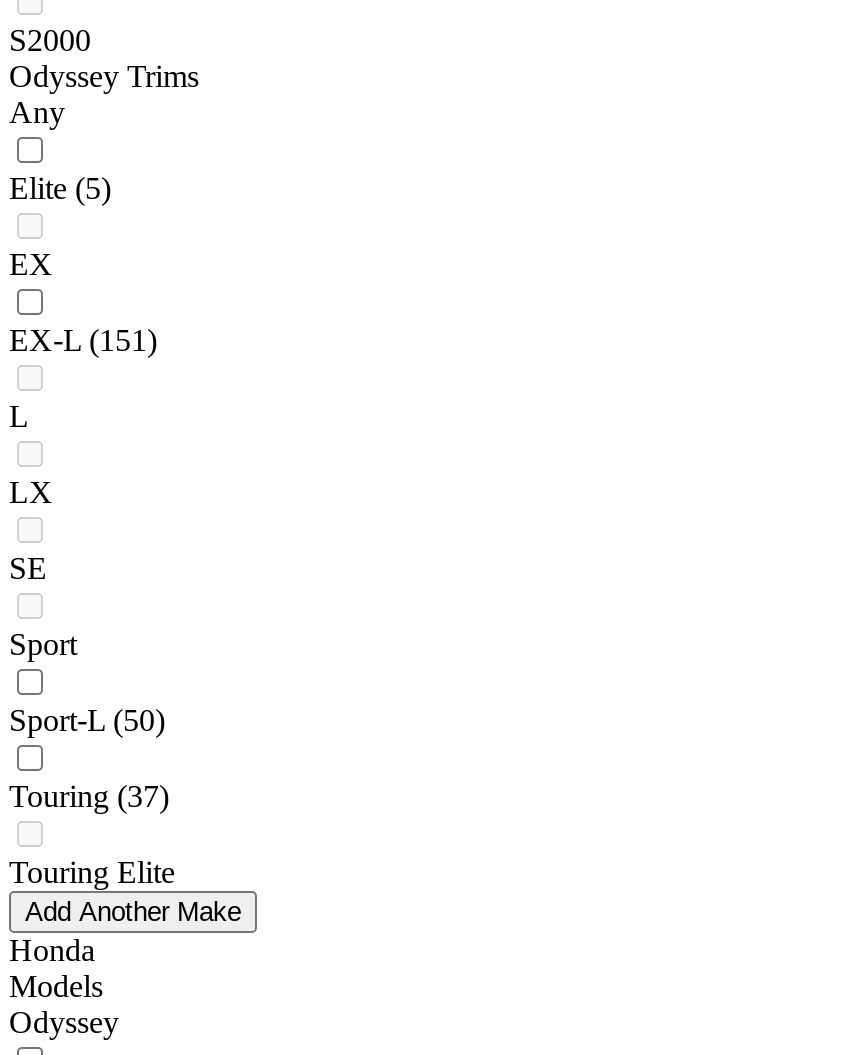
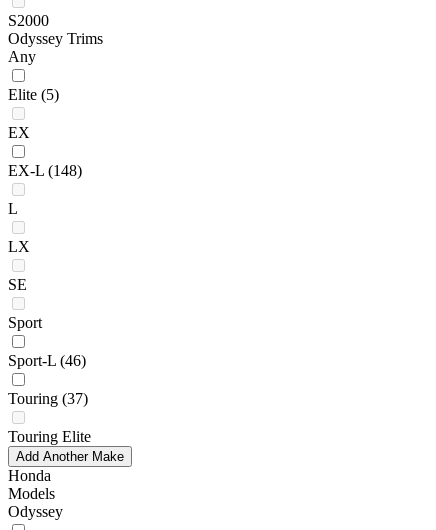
- EX-L (151)
+ EX-L (148)

- Sport-L (50)
+ Sport-L (46)
